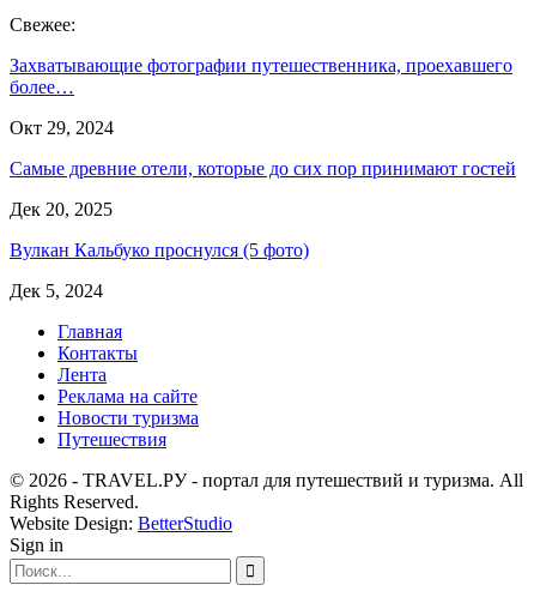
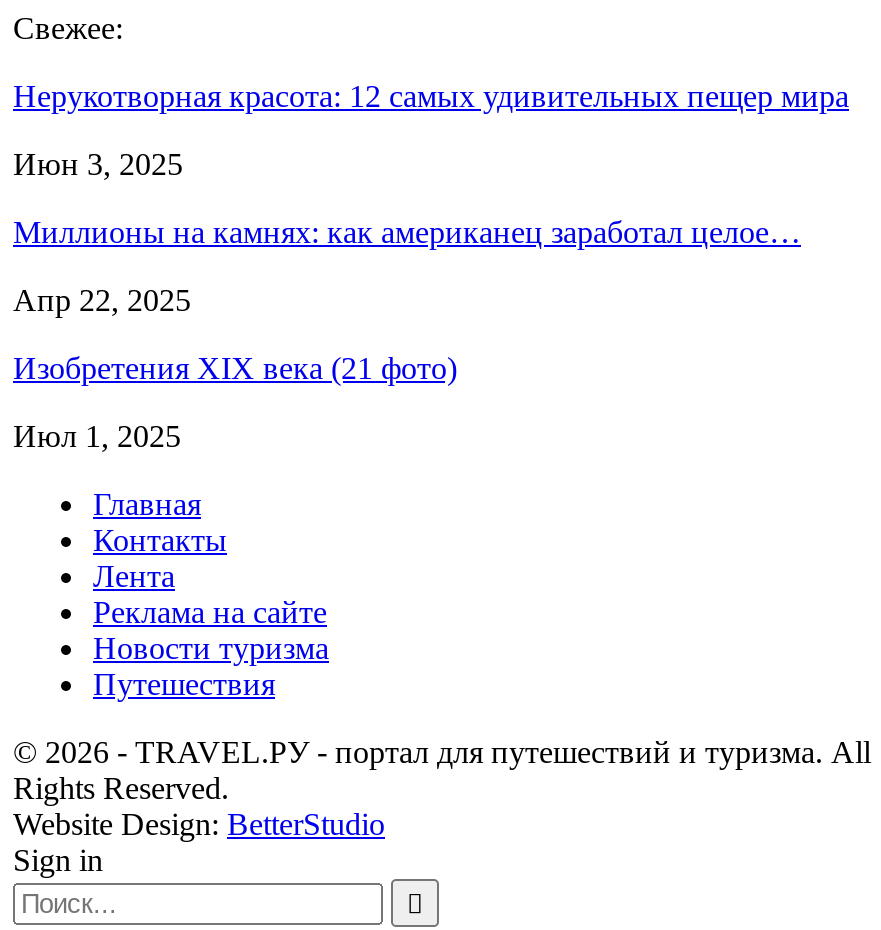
- Захватывающие фотографии путешественника, проехавшего
- более…
+ Нерукотворная красота: 12 самых удивительных пещер мира

- Окт 29, 2024
+ Июн 3, 2025

- Самые древние отели, которые до сих пор принимают гостей
+ Миллионы на камнях: как американец заработал целое…

- Дек 20, 2025
+ Апр 22, 2025

- Вулкан Кальбуко проснулся (5 фото)
+ Изобретения XIX века (21 фото)

- Дек 5, 2024
+ Июл 1, 2025
